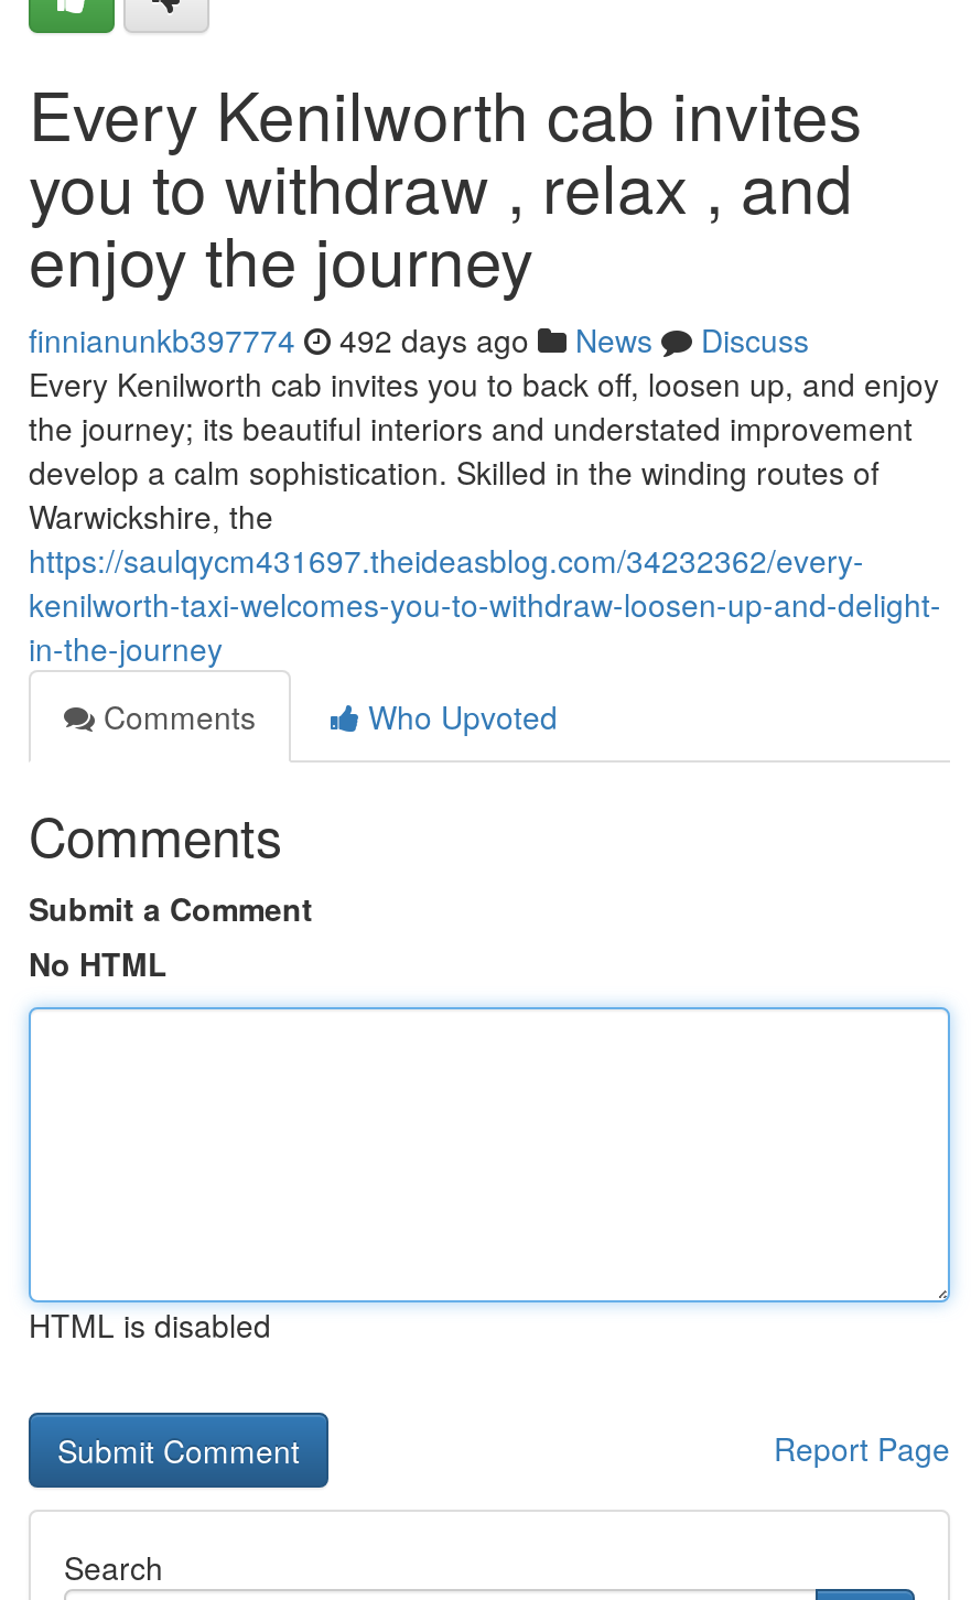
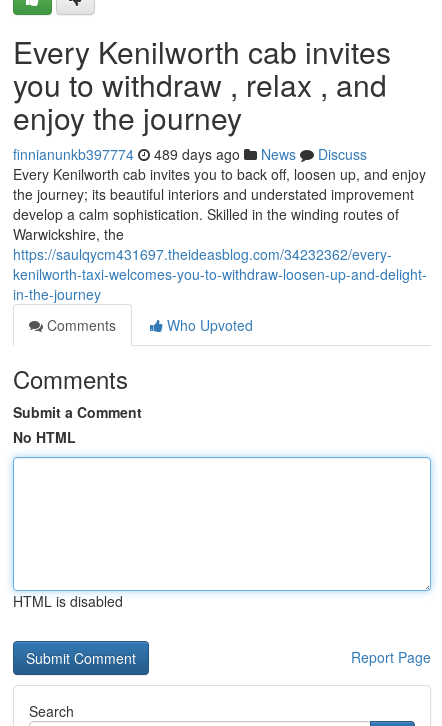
- finnianunkb397774 492 days ago News Discuss
+ finnianunkb397774 489 days ago News Discuss
